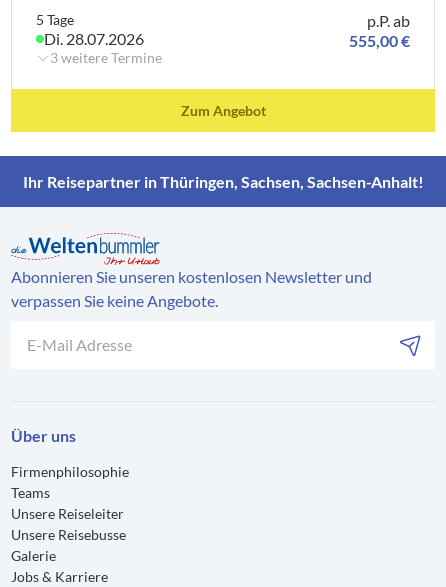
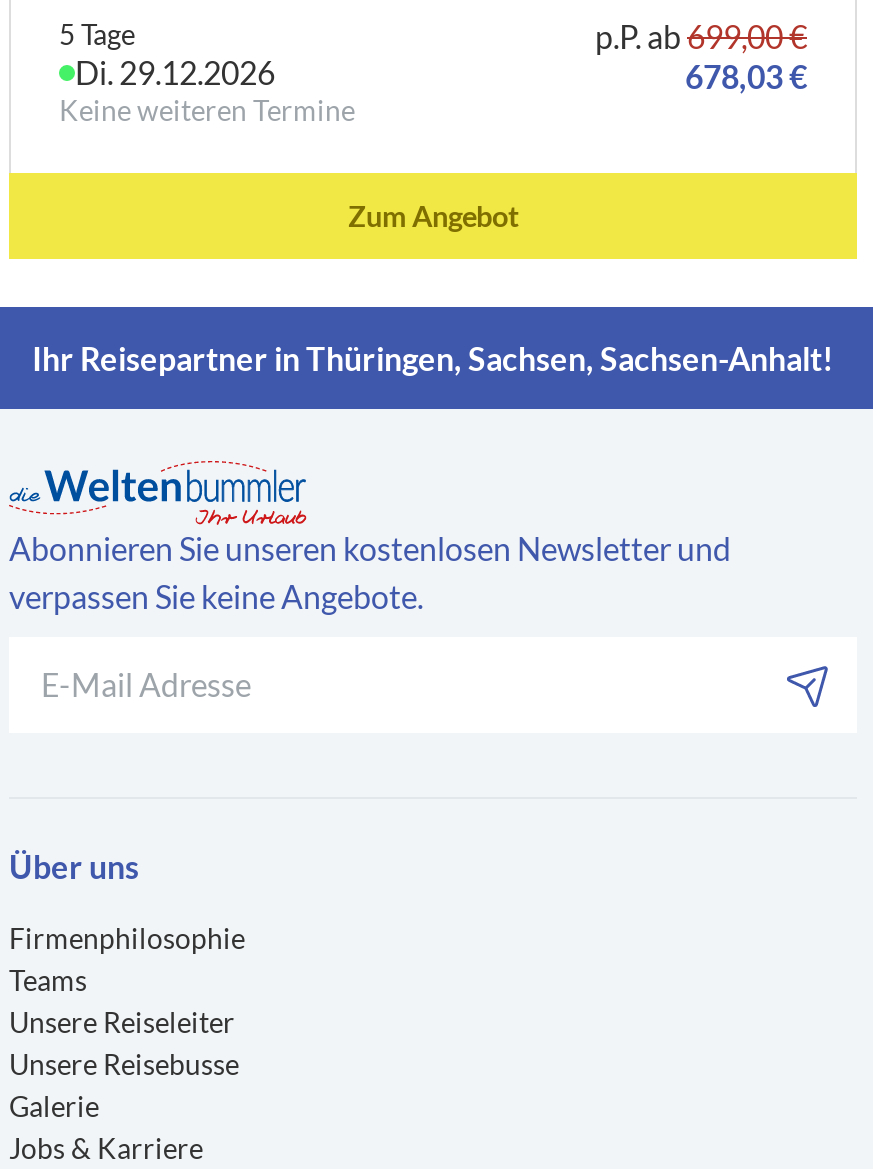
- p.P. ab
- 555,00 €
+ p.P. ab 699,00 €
+ 678,03 €

- Di. 28.07.2026
- 3 weitere Termine
+ Di. 29.12.2026
+ Keine weiteren Termine
